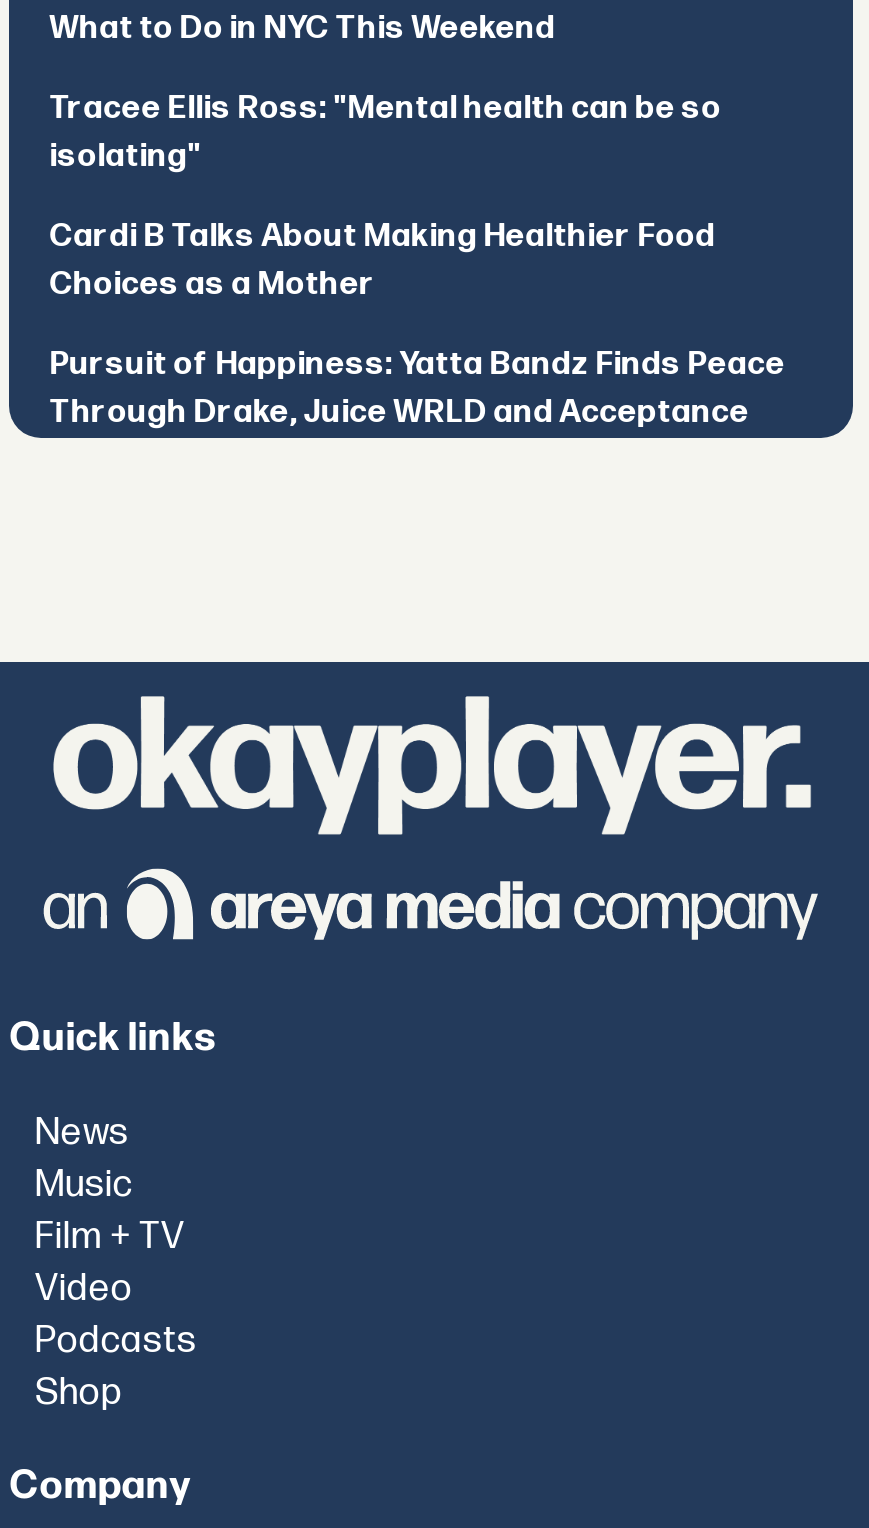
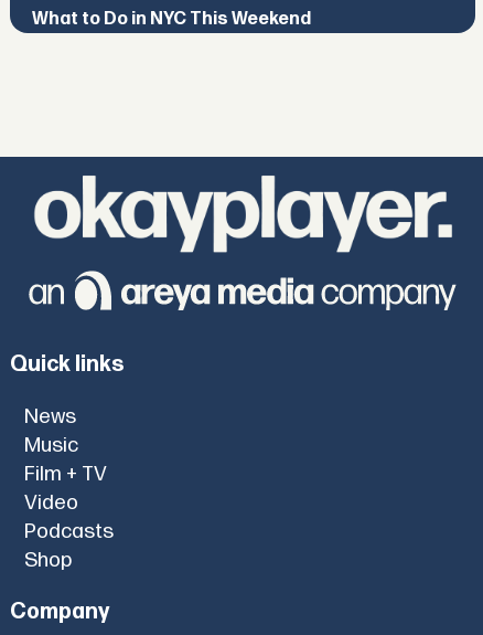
- Tracee Ellis Ross: "Mental health can be so
- isolating"
- Cardi B Talks About Making Healthier Food
- Choices as a Mother
- Pursuit of Happiness: Yatta Bandz Finds Peace
- Through Drake, Juice WRLD and Acceptance
